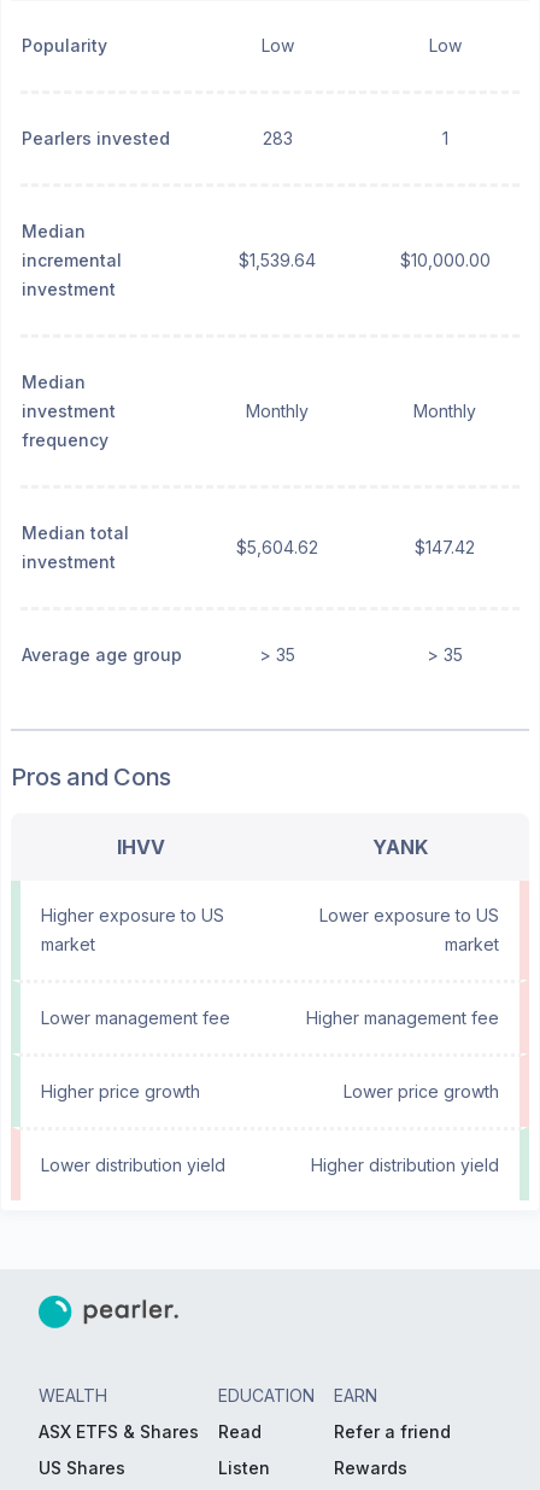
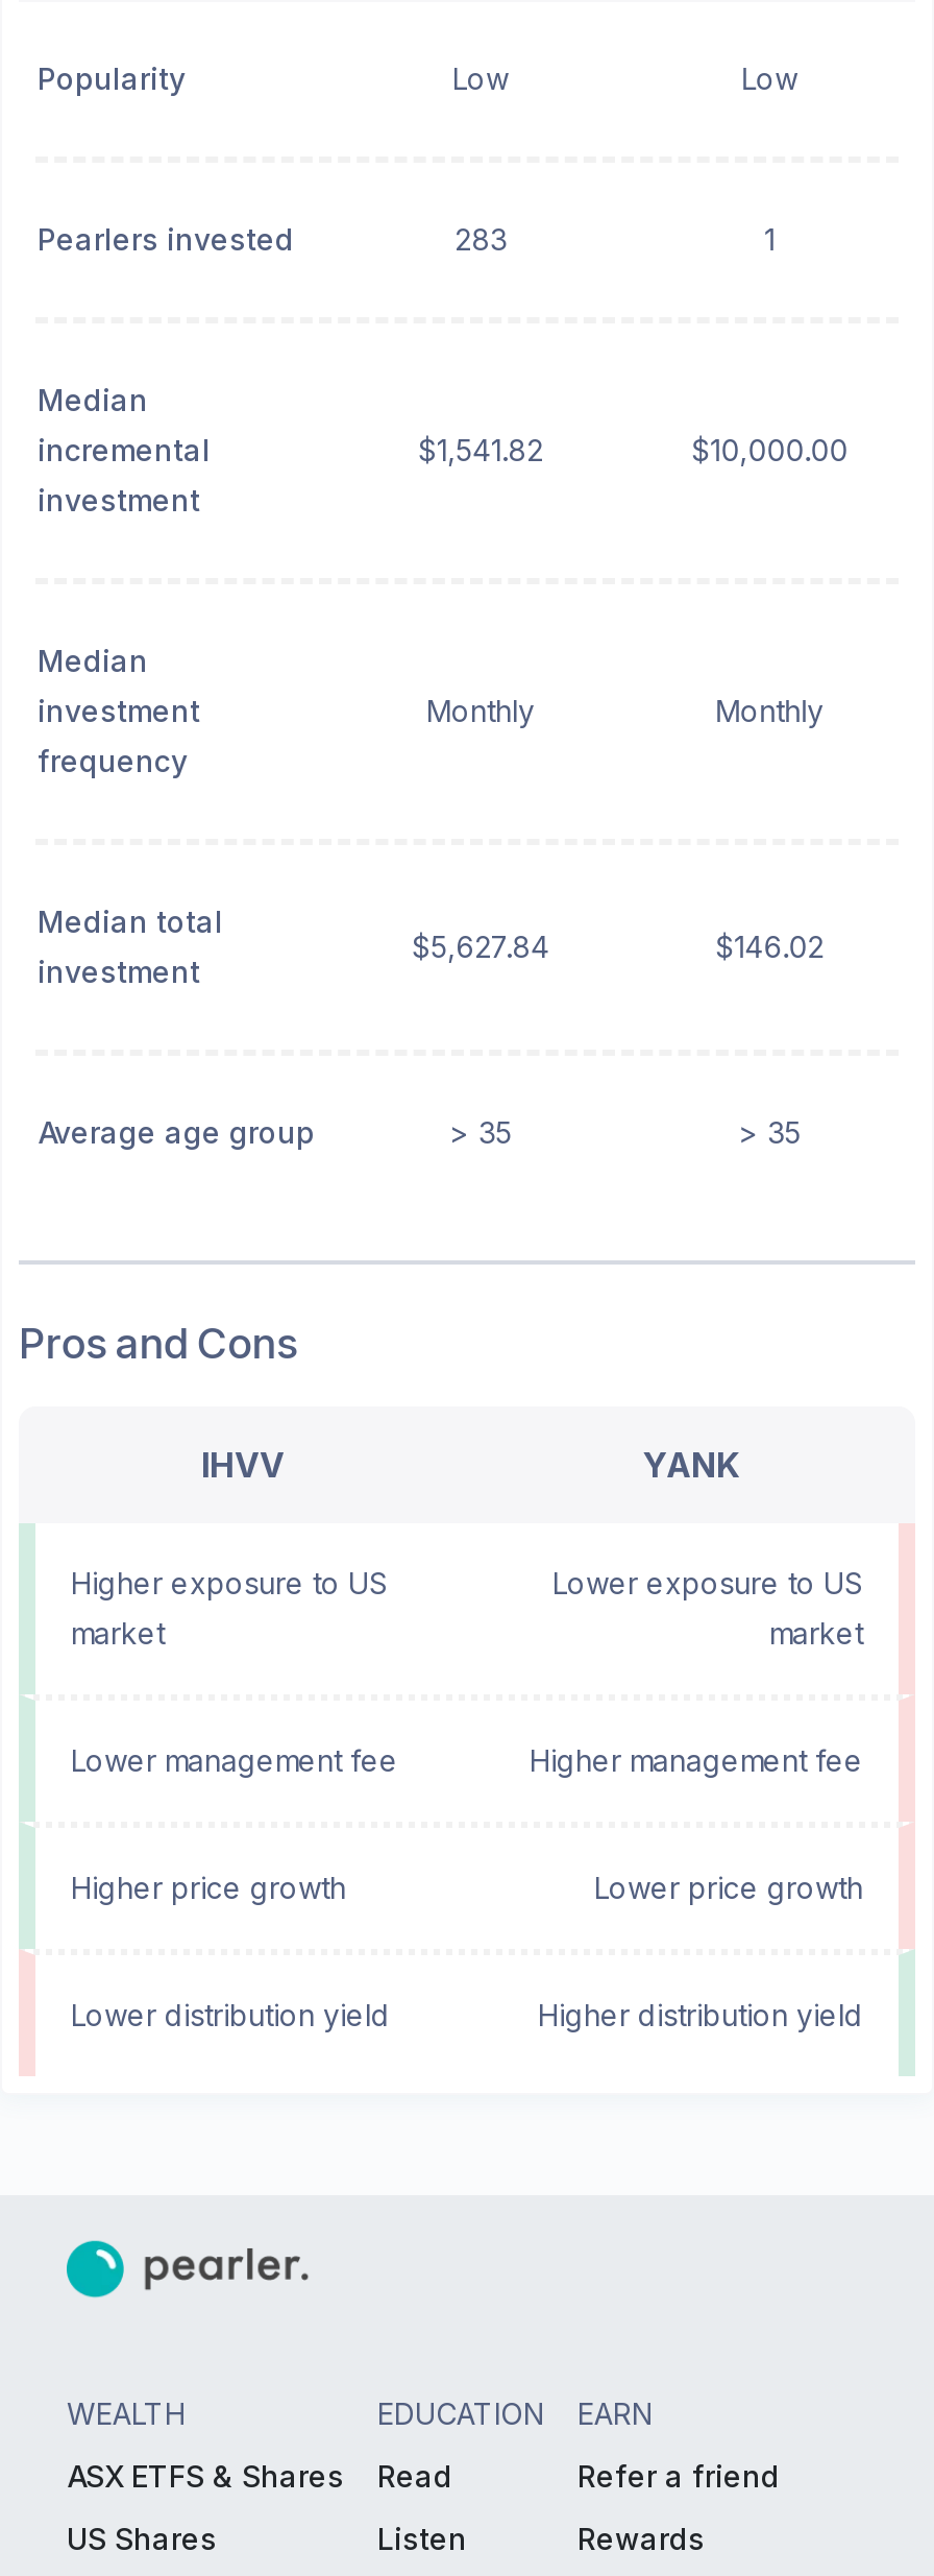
- $1,539.64
+ $1,541.82

- $5,604.62
+ $5,627.84

- $147.42
+ $146.02
